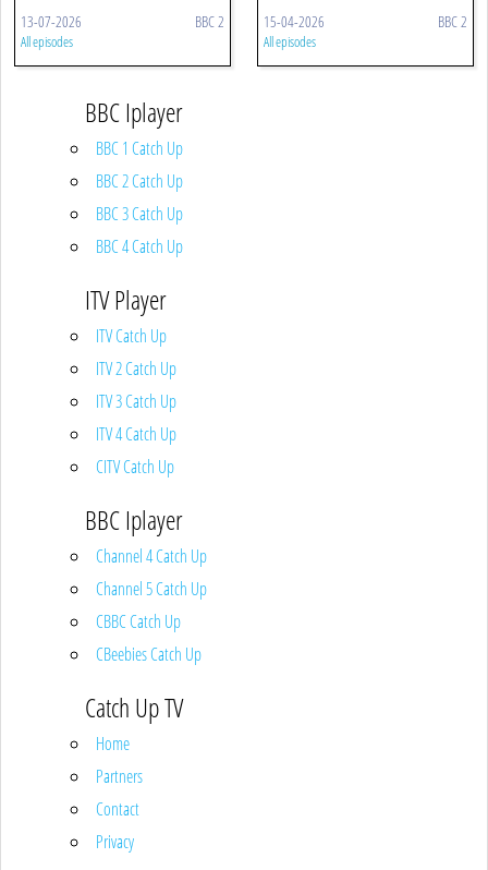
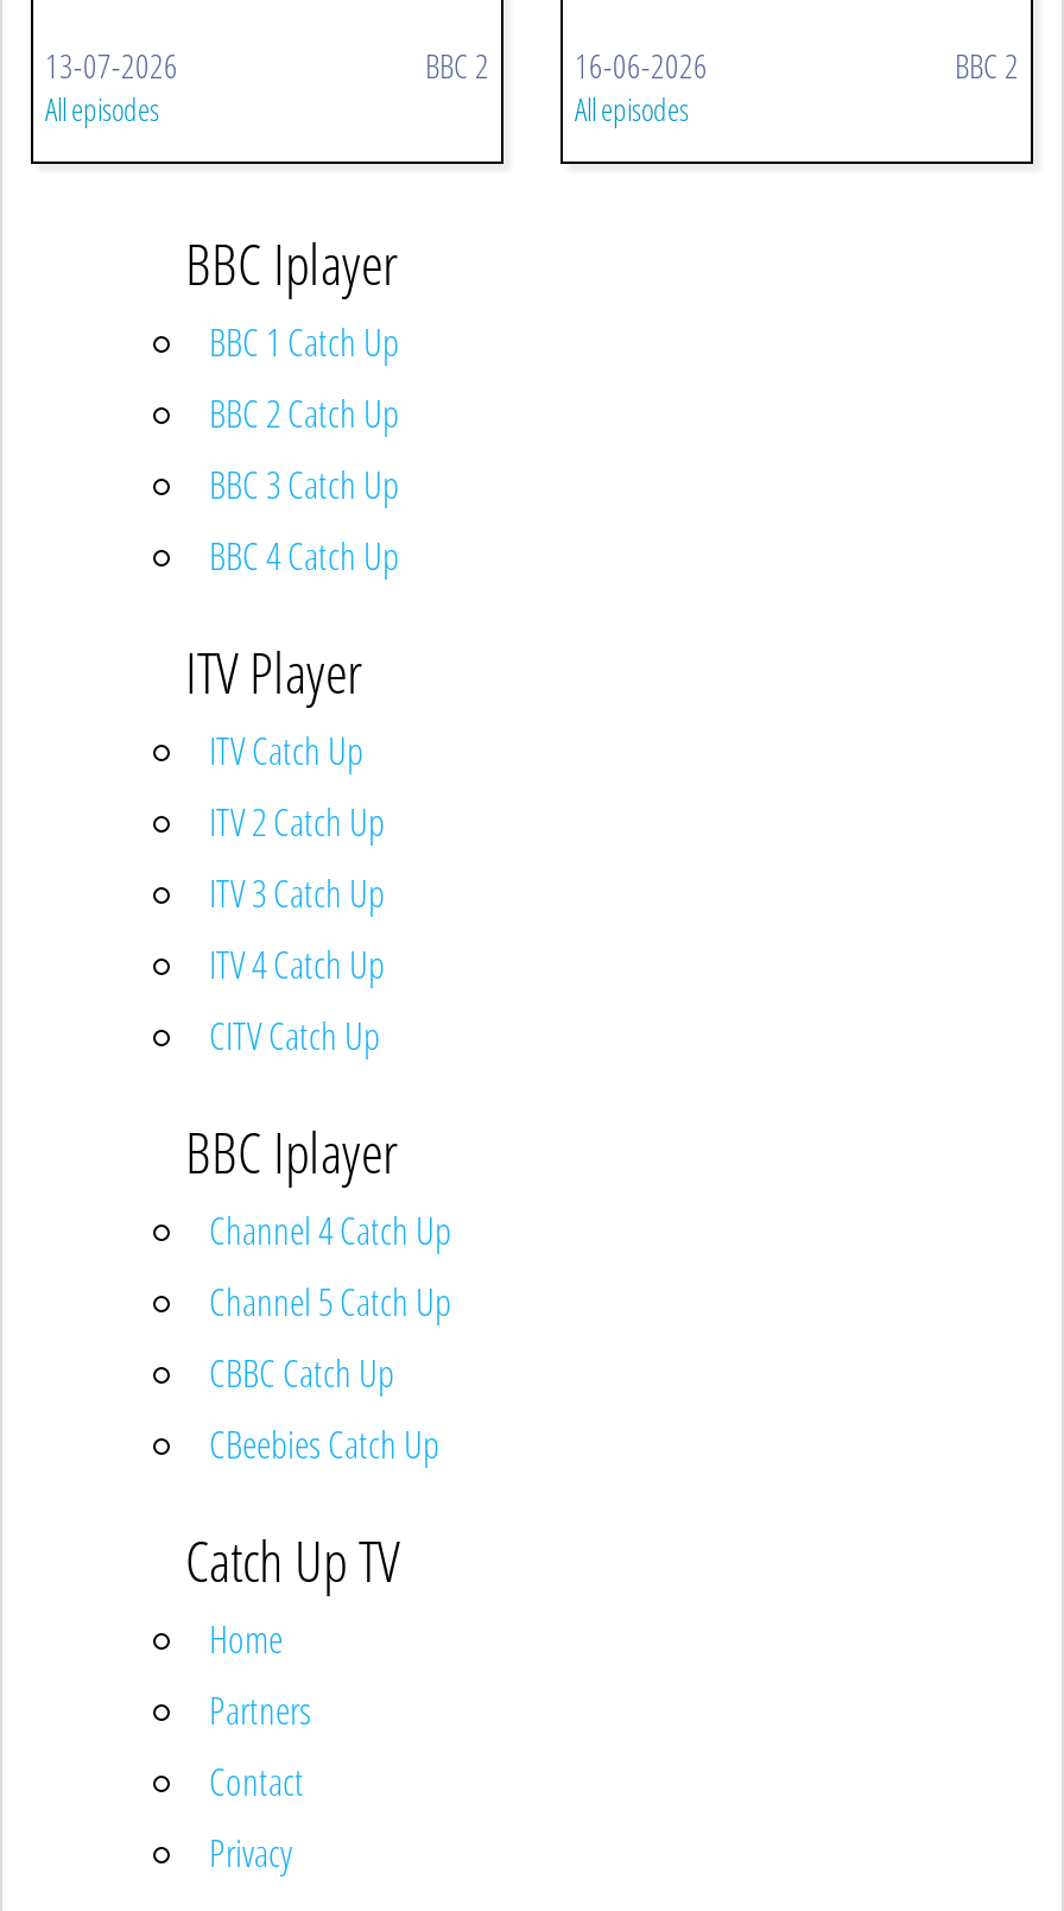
- BBC 2 15-04-2026
+ BBC 2 16-06-2026
